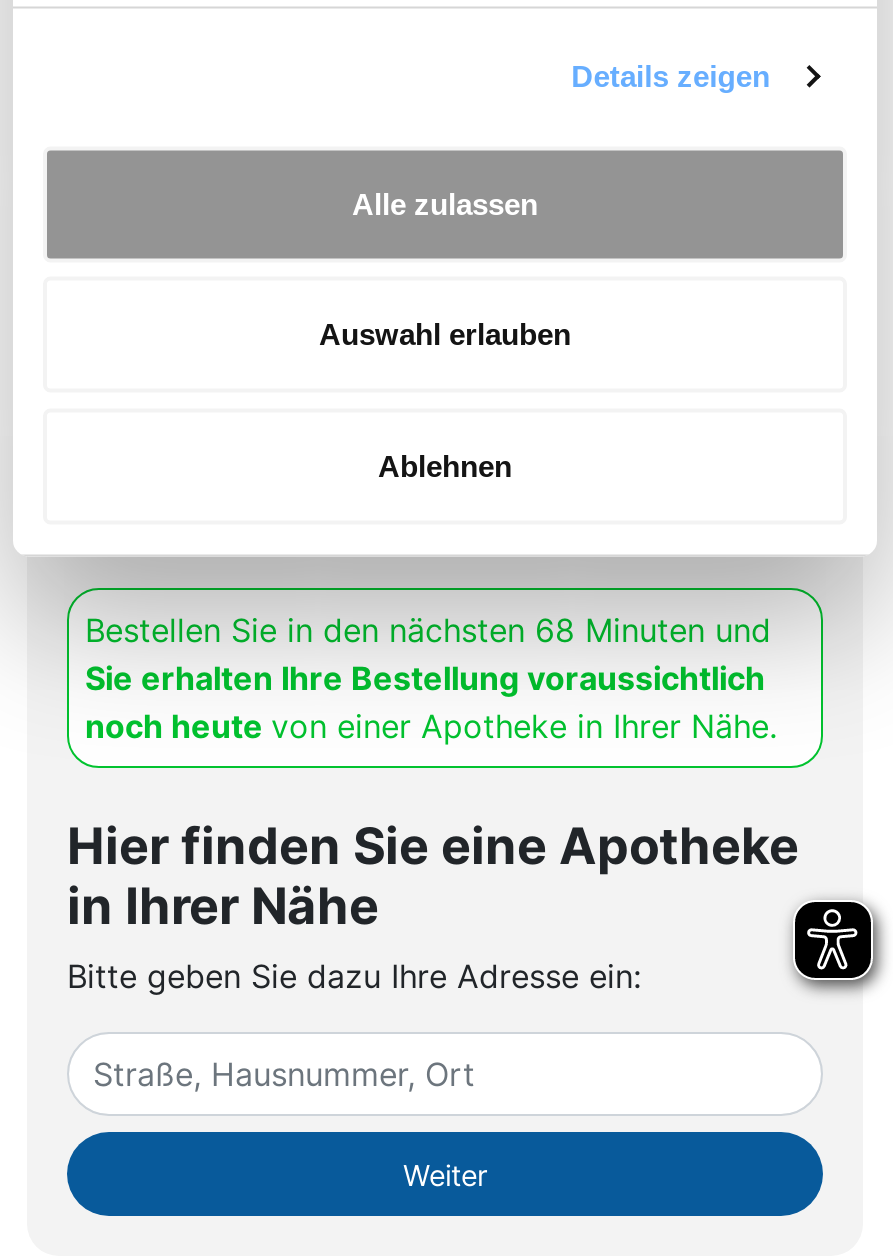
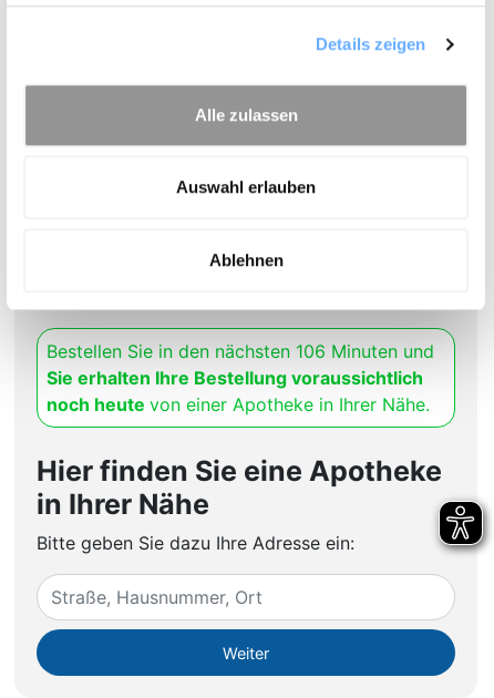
- Bestellen Sie in den nächsten 68 Minuten und
+ Bestellen Sie in den nächsten 106 Minuten und
